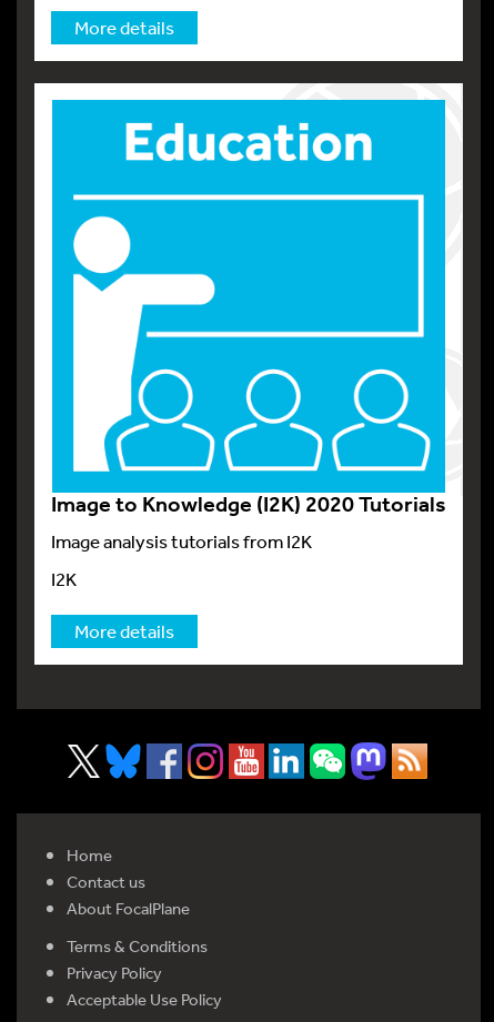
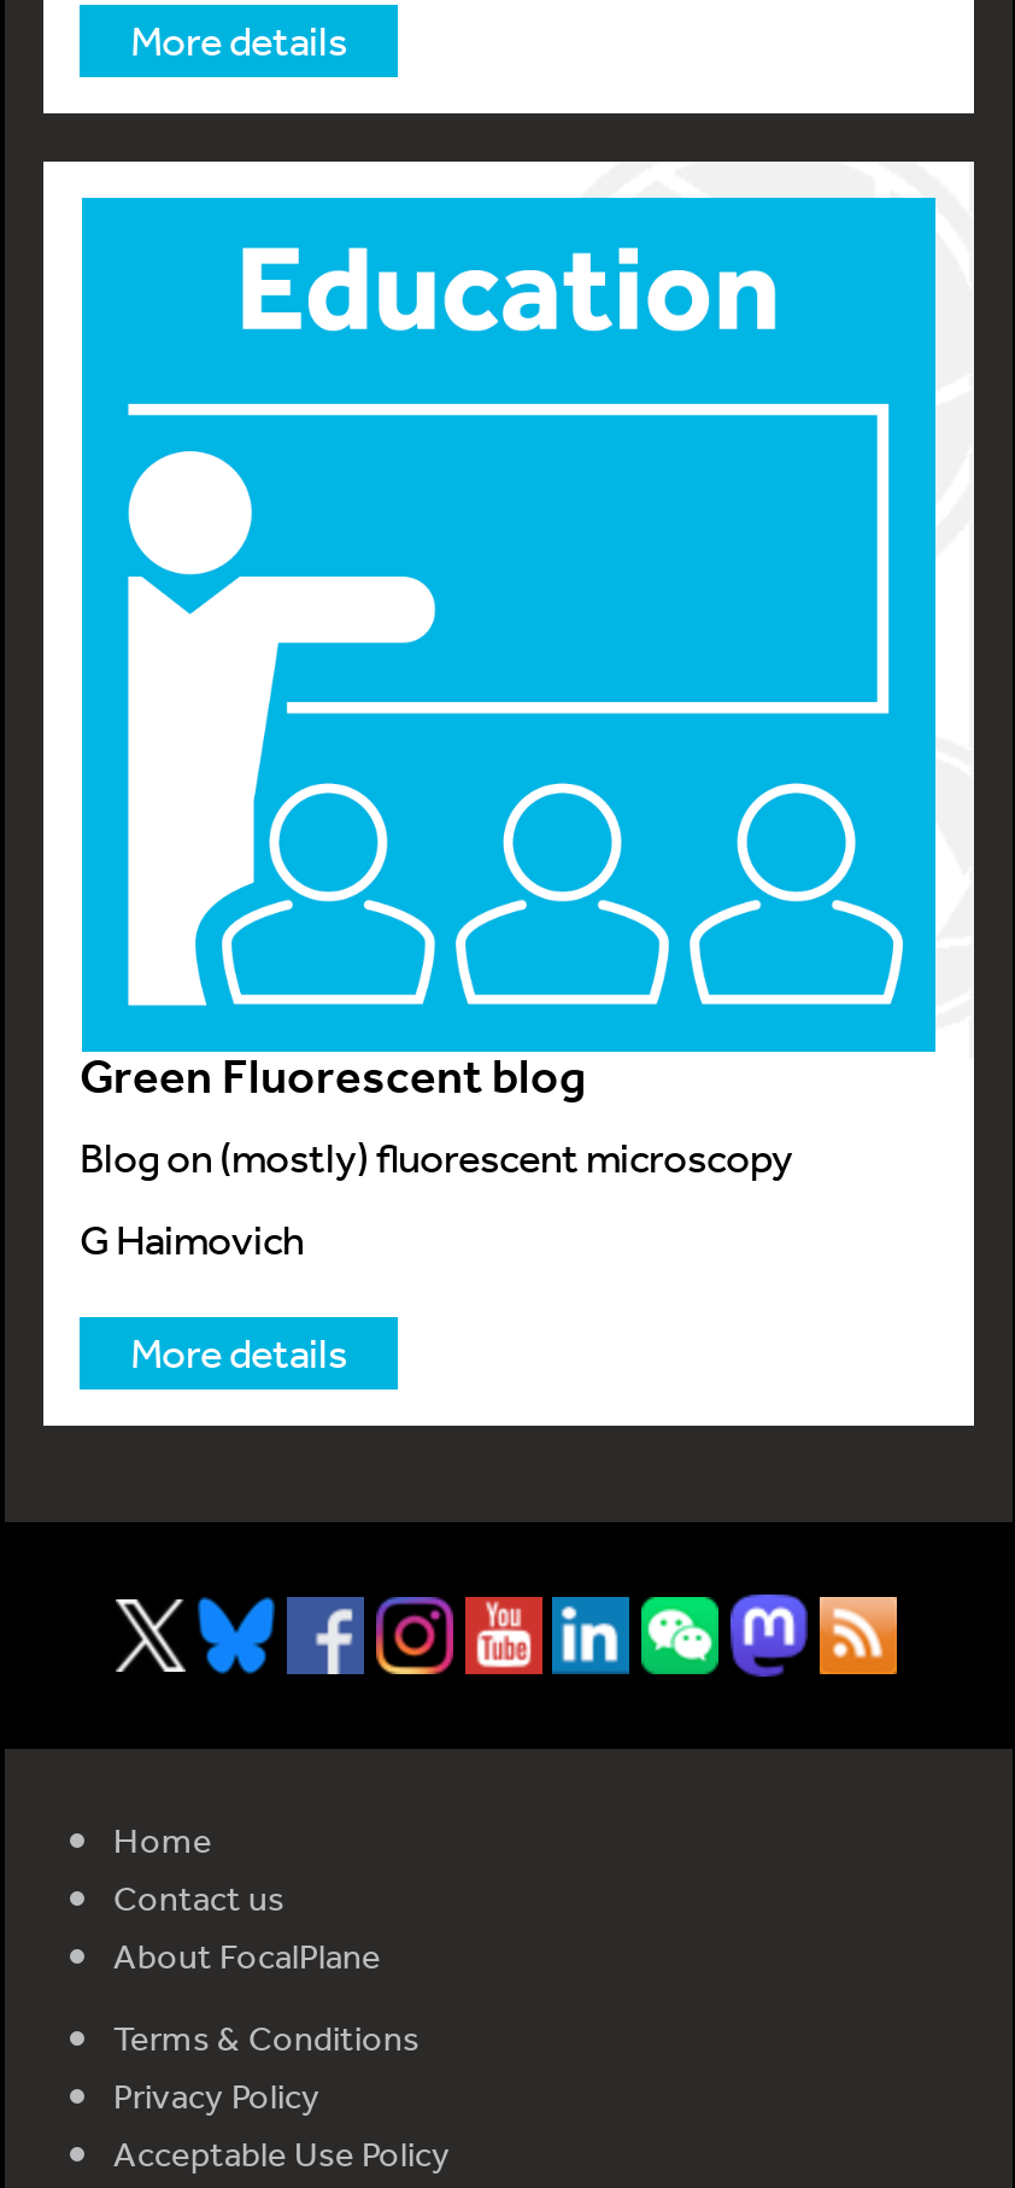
- Image to Knowledge (I2K) 2020 Tutorials
- Image analysis tutorials from I2K
+ Green Fluorescent blog
+ Blog on (mostly) fluorescent microscopy

- I2K
+ G Haimovich
